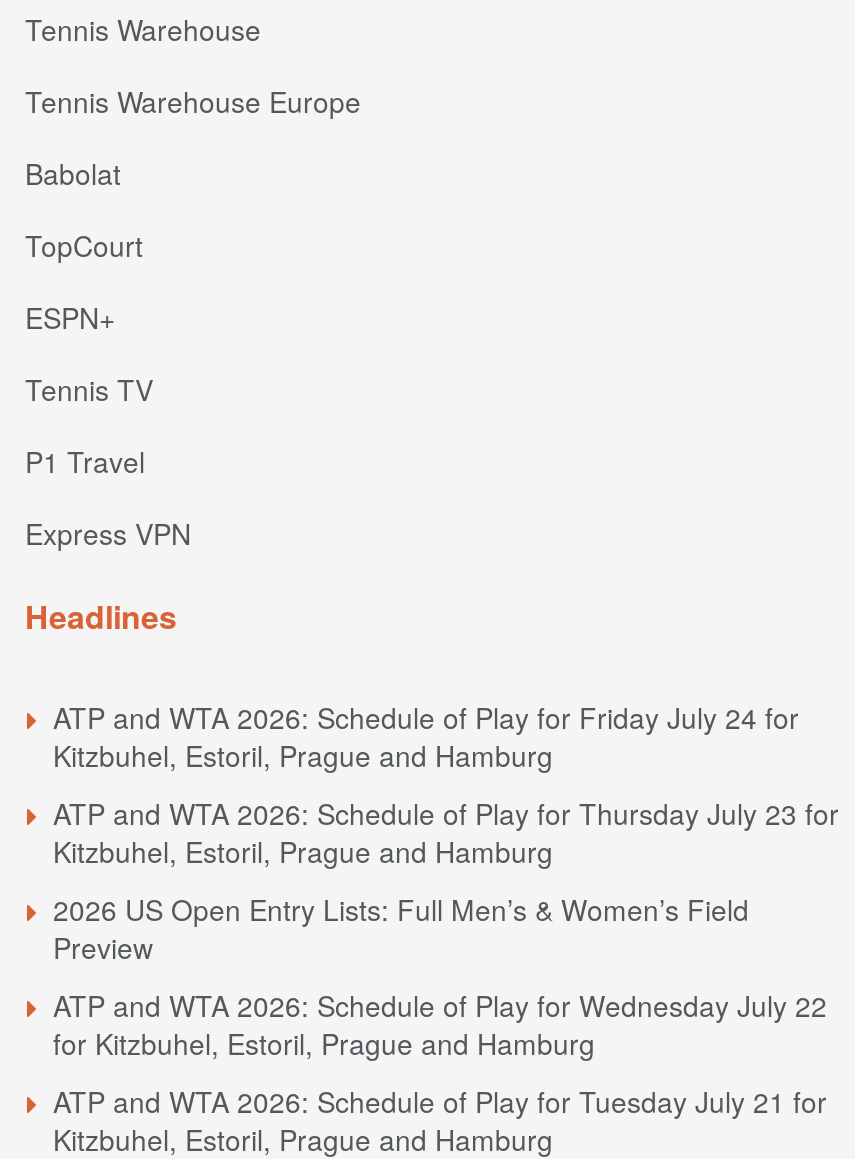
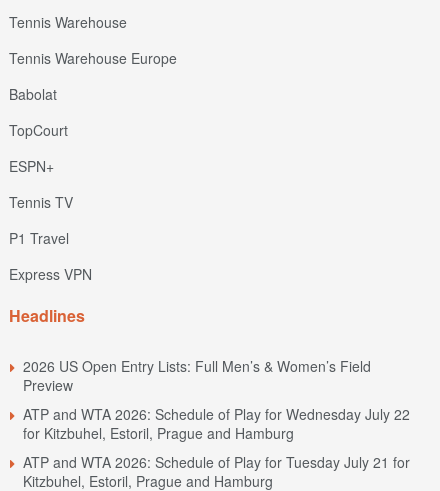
- ATP and WTA 2026: Schedule of Play for Friday July 24 for
- Kitzbuhel, Estoril, Prague and Hamburg
- ATP and WTA 2026: Schedule of Play for Thursday July 23 for
- Kitzbuhel, Estoril, Prague and Hamburg
